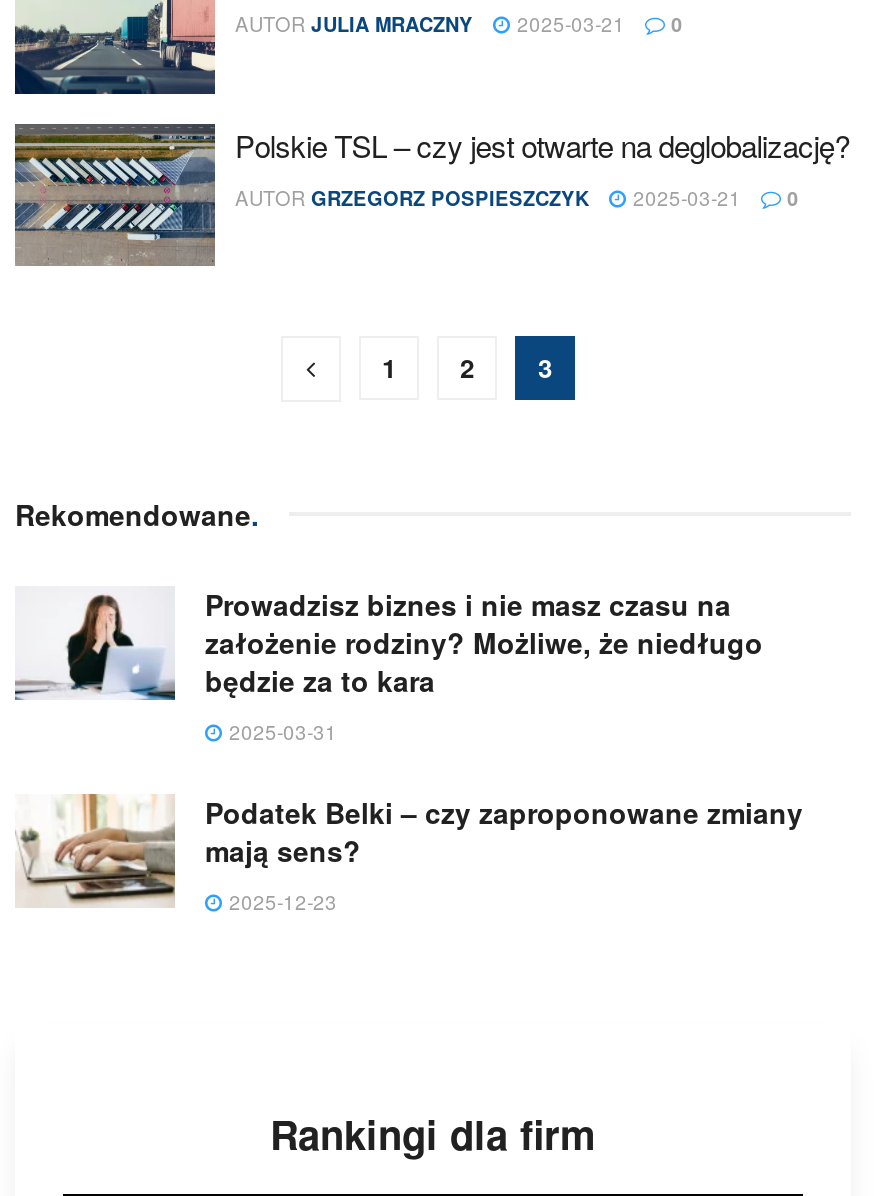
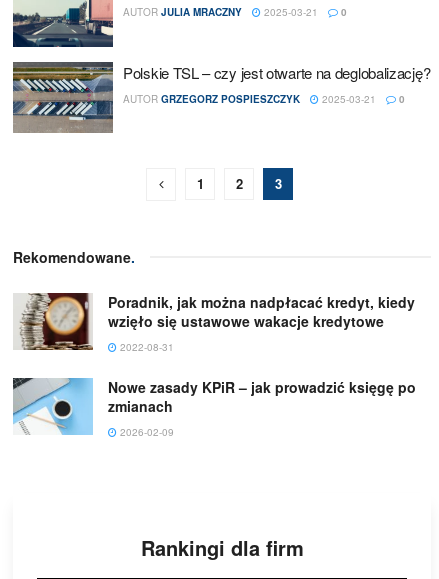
- [image]
- Prowadzisz biznes i nie masz czasu na
- założenie rodziny? Możliwe, że niedługo
- będzie za to kara
- 2025-03-31
+ [image]
+ Poradnik, jak można nadpłacać kredyt, kiedy
+ wzięło się ustawowe wakacje kredytowe
+ 2022-08-31

- [image]
- Podatek Belki – czy zaproponowane zmiany
- mają sens?
- 2025-12-23
+ [image]
+ Nowe zasady KPiR – jak prowadzić księgę po
+ zmianach
+ 2026-02-09
